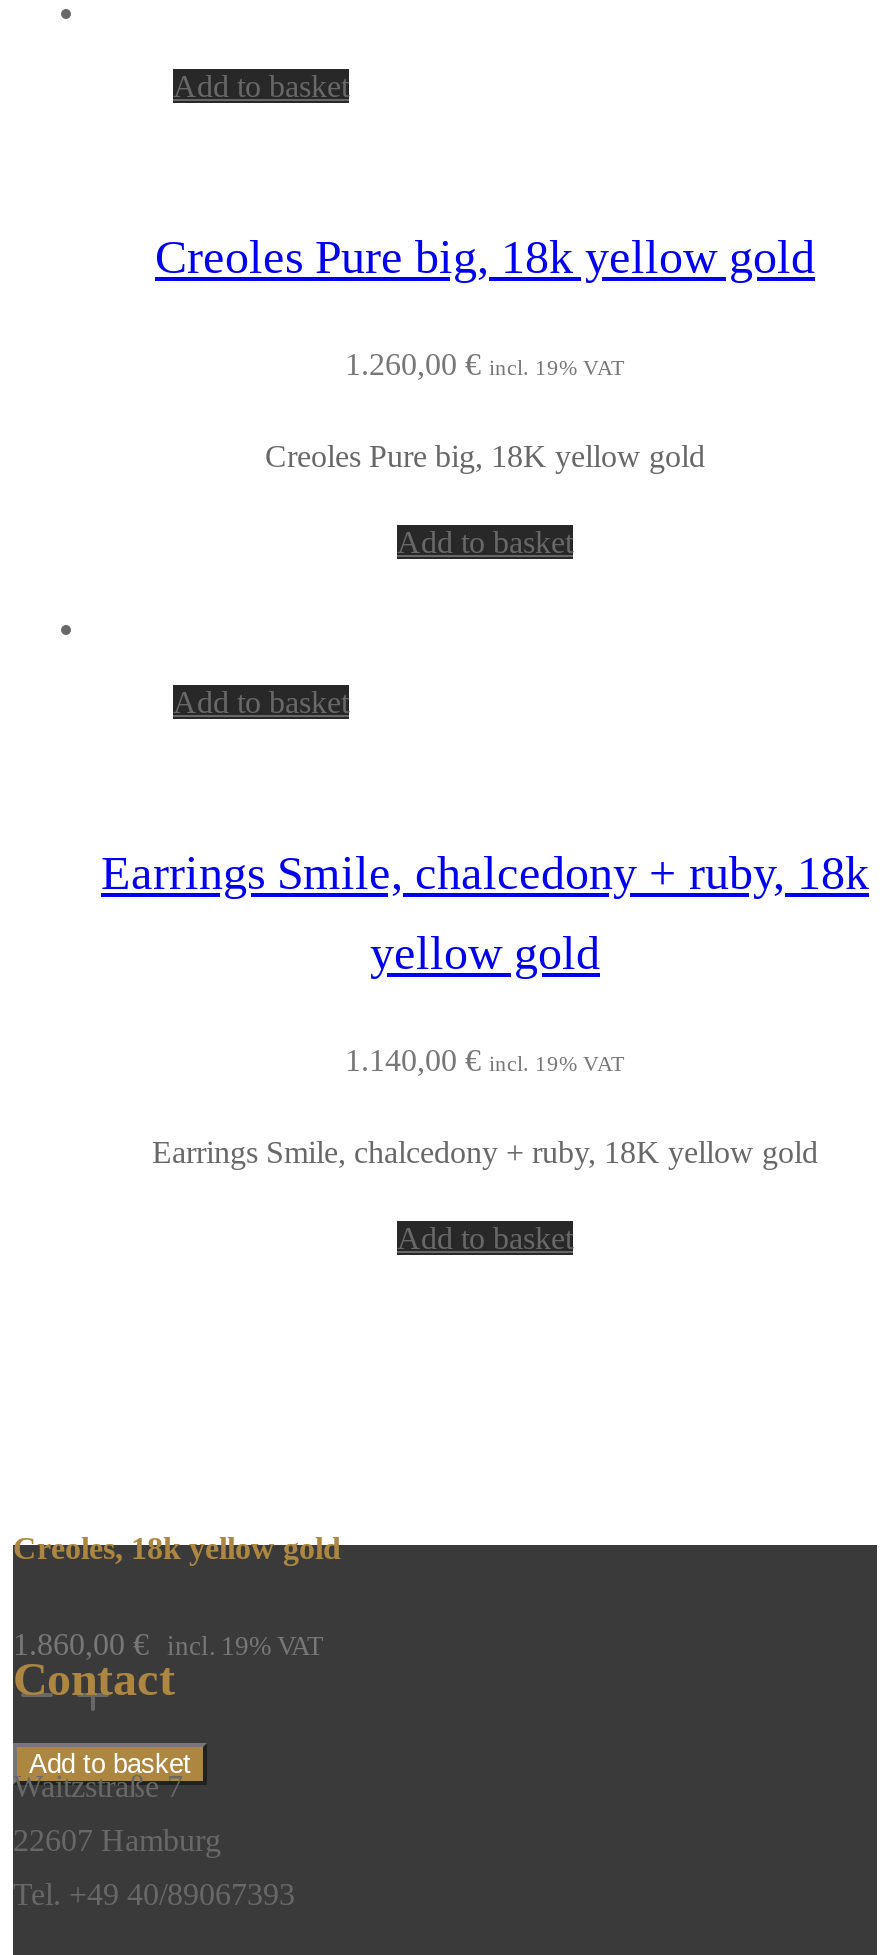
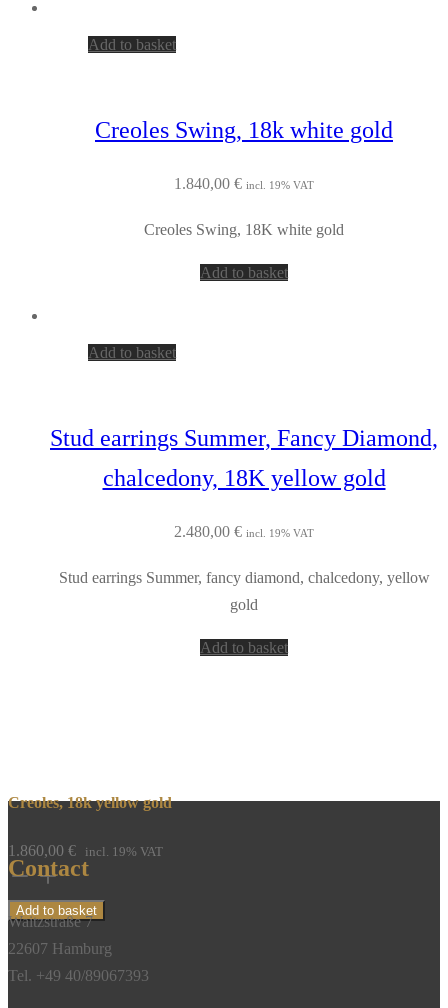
- Creoles Pure big, 18k yellow gold
+ Creoles Swing, 18k white gold

- 1.260,00 € incl. 19% VAT
+ 1.840,00 € incl. 19% VAT

- Creoles Pure big, 18K yellow gold
+ Creoles Swing, 18K white gold

- Earrings Smile, chalcedony + ruby, 18k
- yellow gold
- 1.140,00 € incl. 19% VAT
- Earrings Smile, chalcedony + ruby, 18K yellow gold
+ Stud earrings Summer, Fancy Diamond,
+ chalcedony, 18K yellow gold
+ 2.480,00 € incl. 19% VAT
+ Stud earrings Summer, fancy diamond, chalcedony, yellow
+ gold
